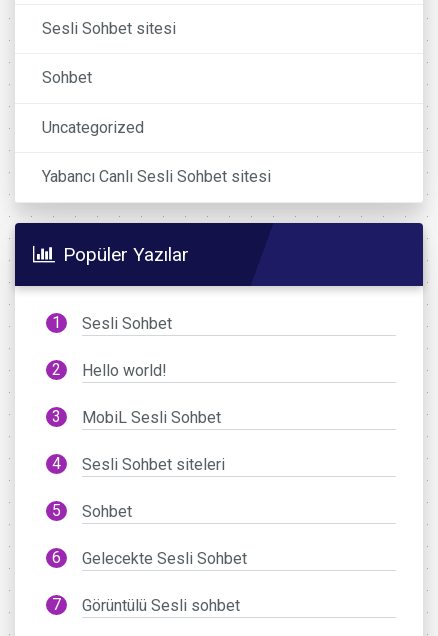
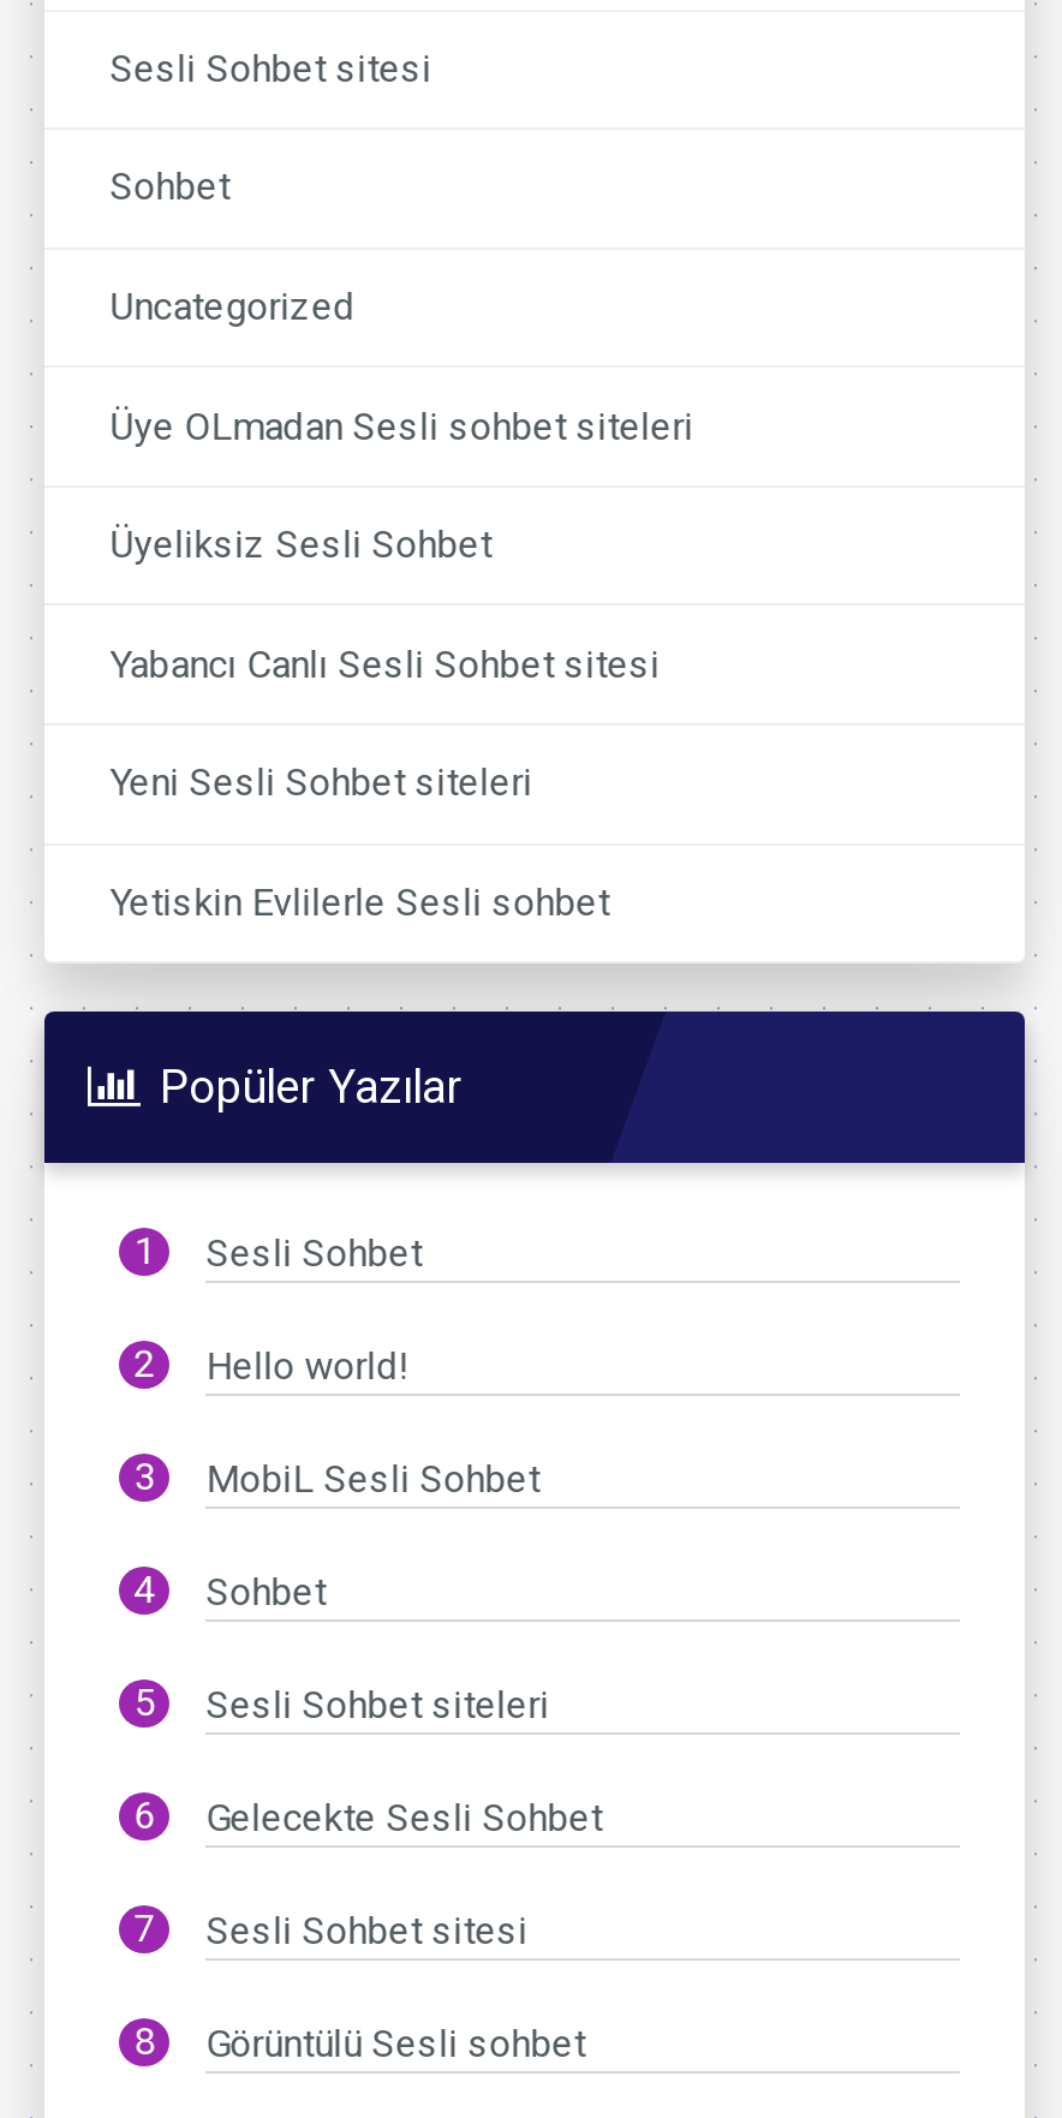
+ Üye OLmadan Sesli sohbet siteleri
+ Üyeliksiz Sesli Sohbet

+ Yeni Sesli Sohbet siteleri
+ Yetiskin Evlilerle Sesli sohbet

+ Sohbet

- Sohbet

+ Sesli Sohbet sitesi
